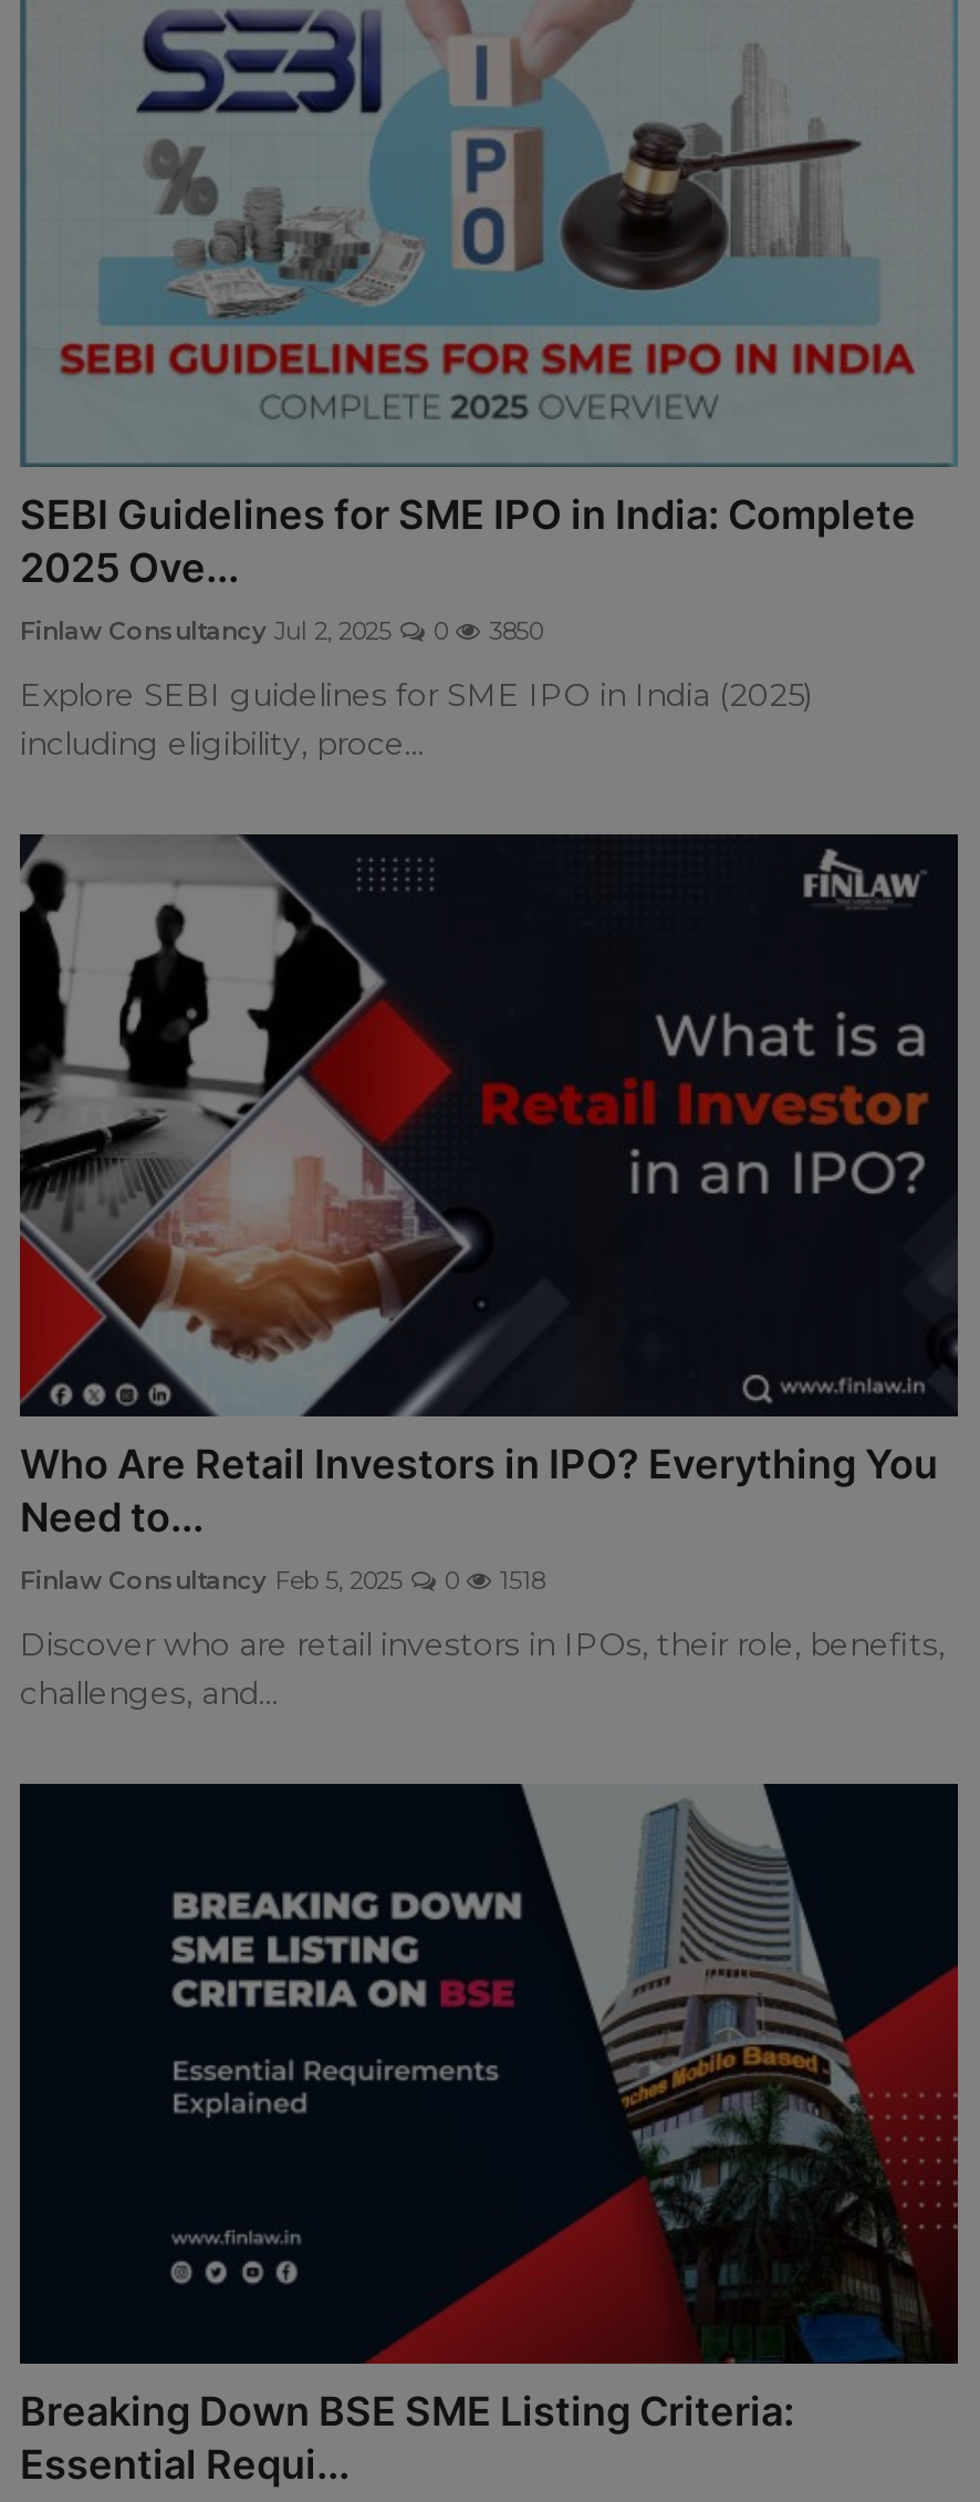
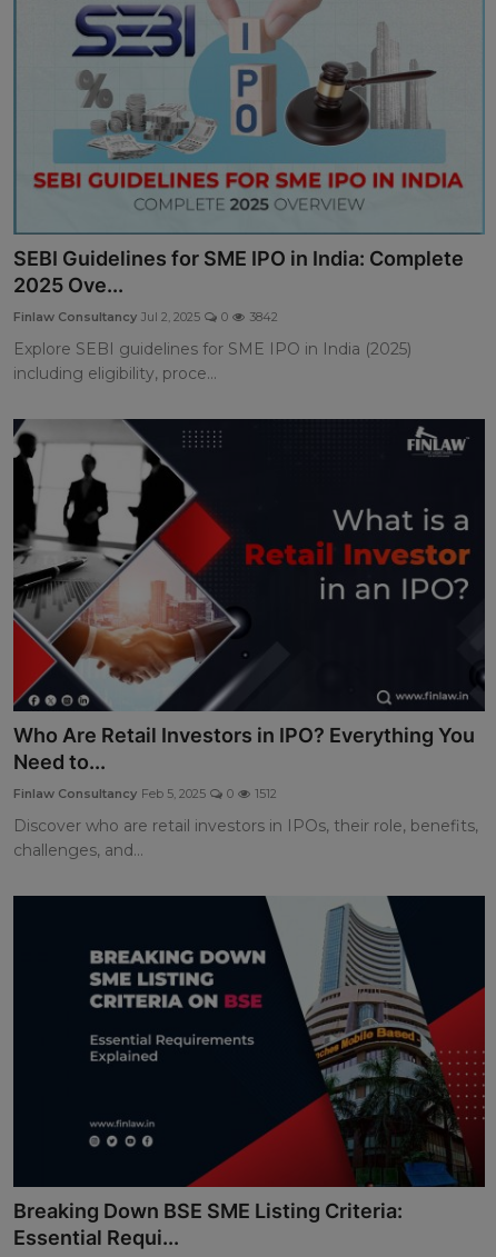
- 3850
+ 3842

- Finlaw Consultancy Feb 5, 2025 0 1518
+ Finlaw Consultancy Feb 5, 2025 0 1512
